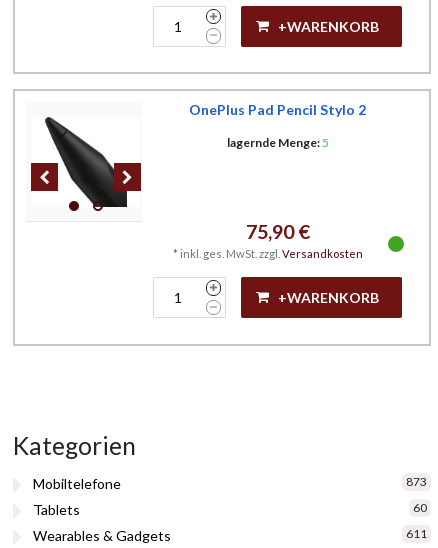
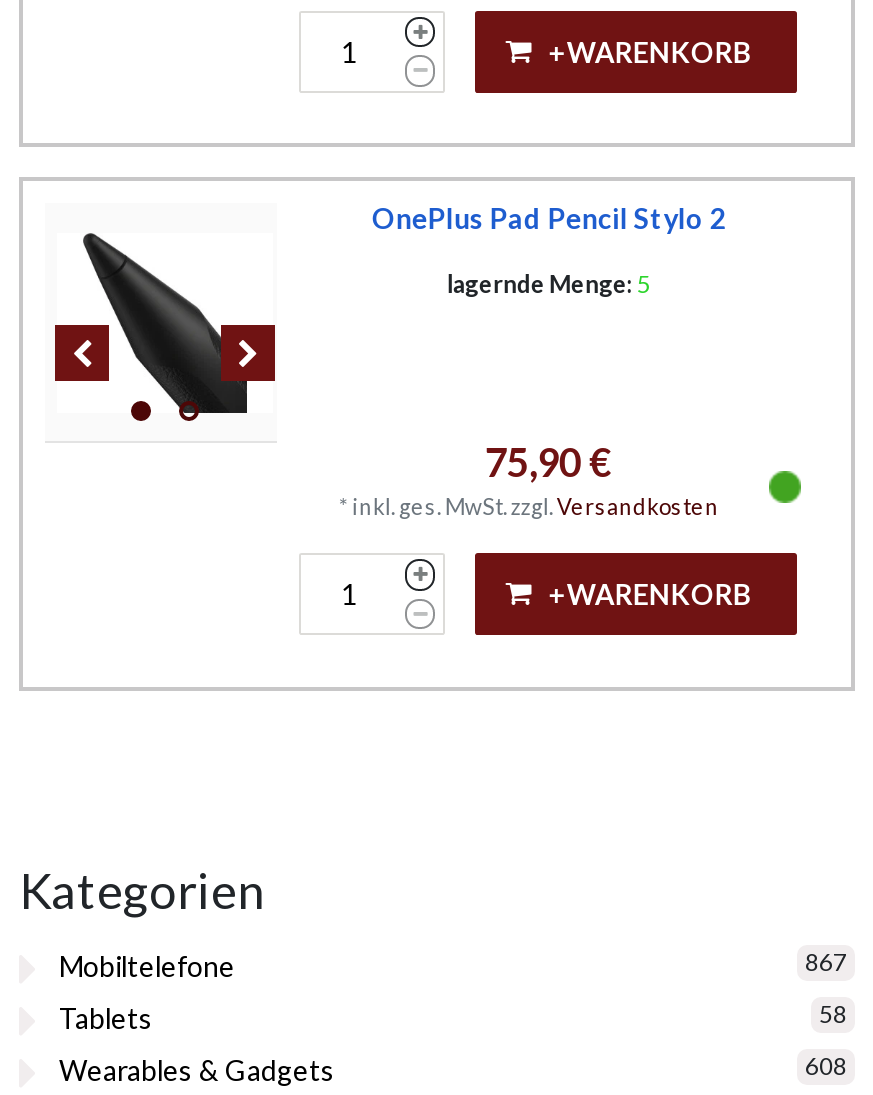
- 873
+ 867

- 60
+ 58

- 611
+ 608
